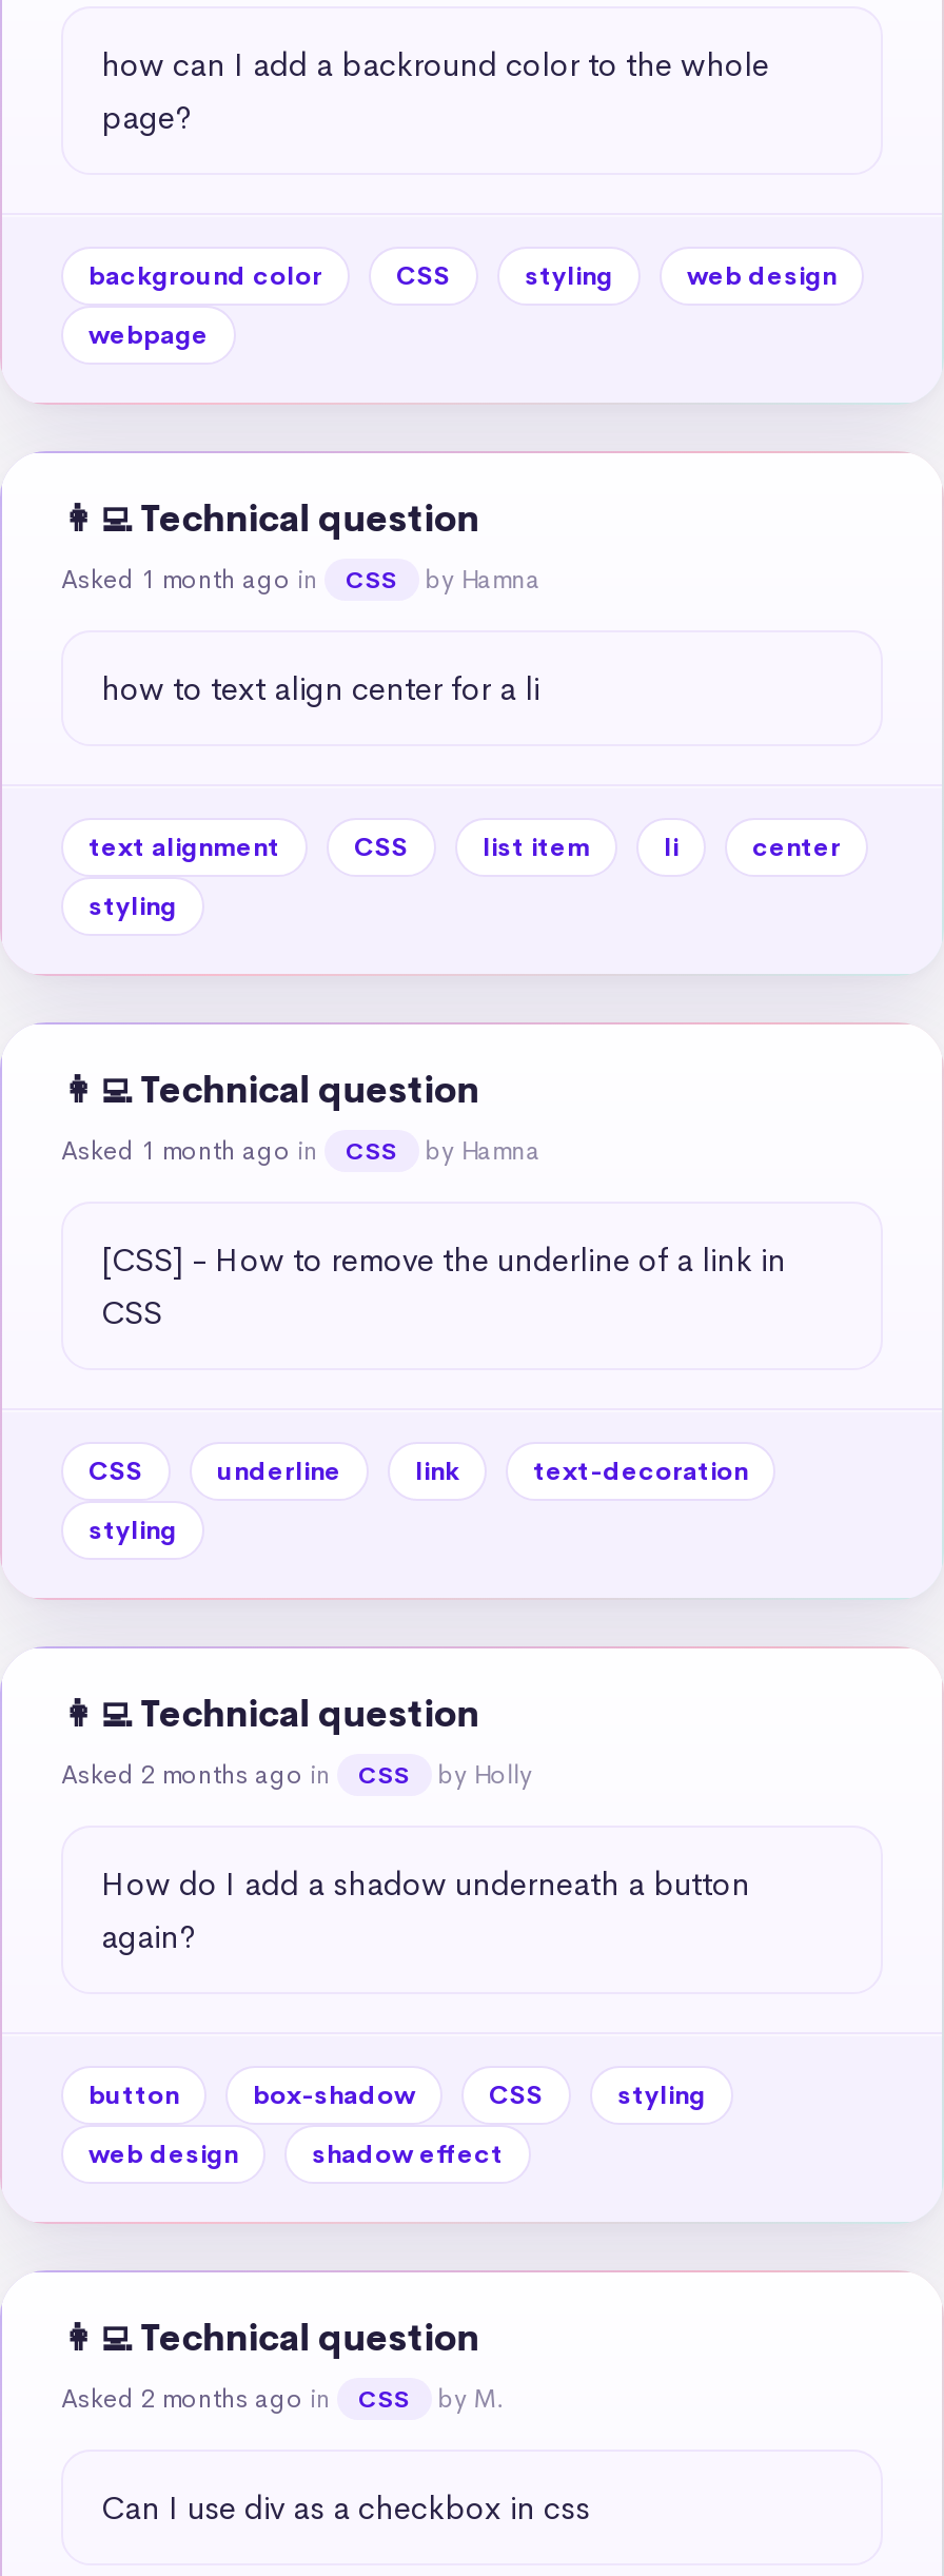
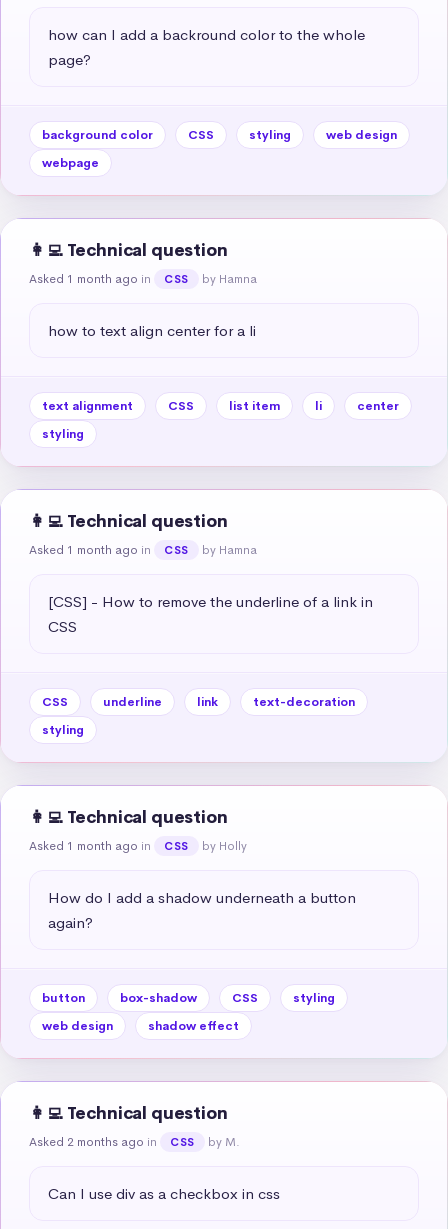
- Asked 2 months ago in
+ Asked 1 month ago in
